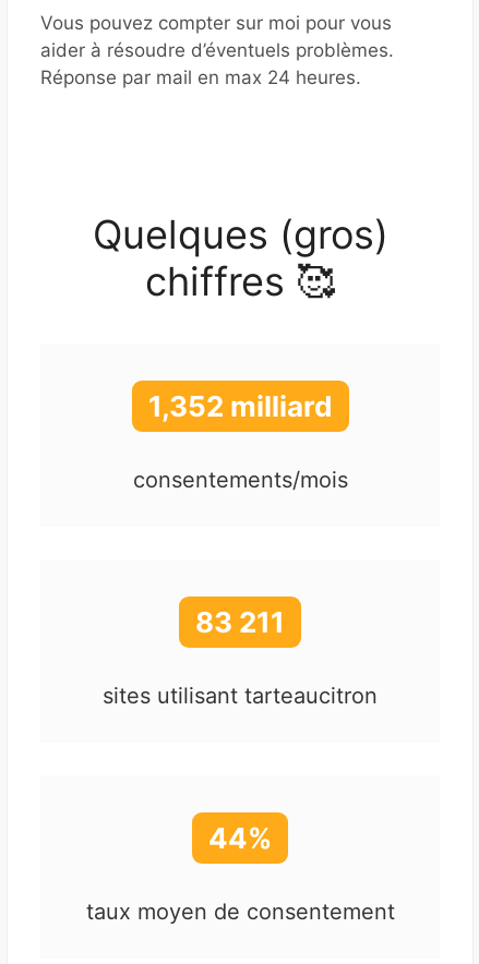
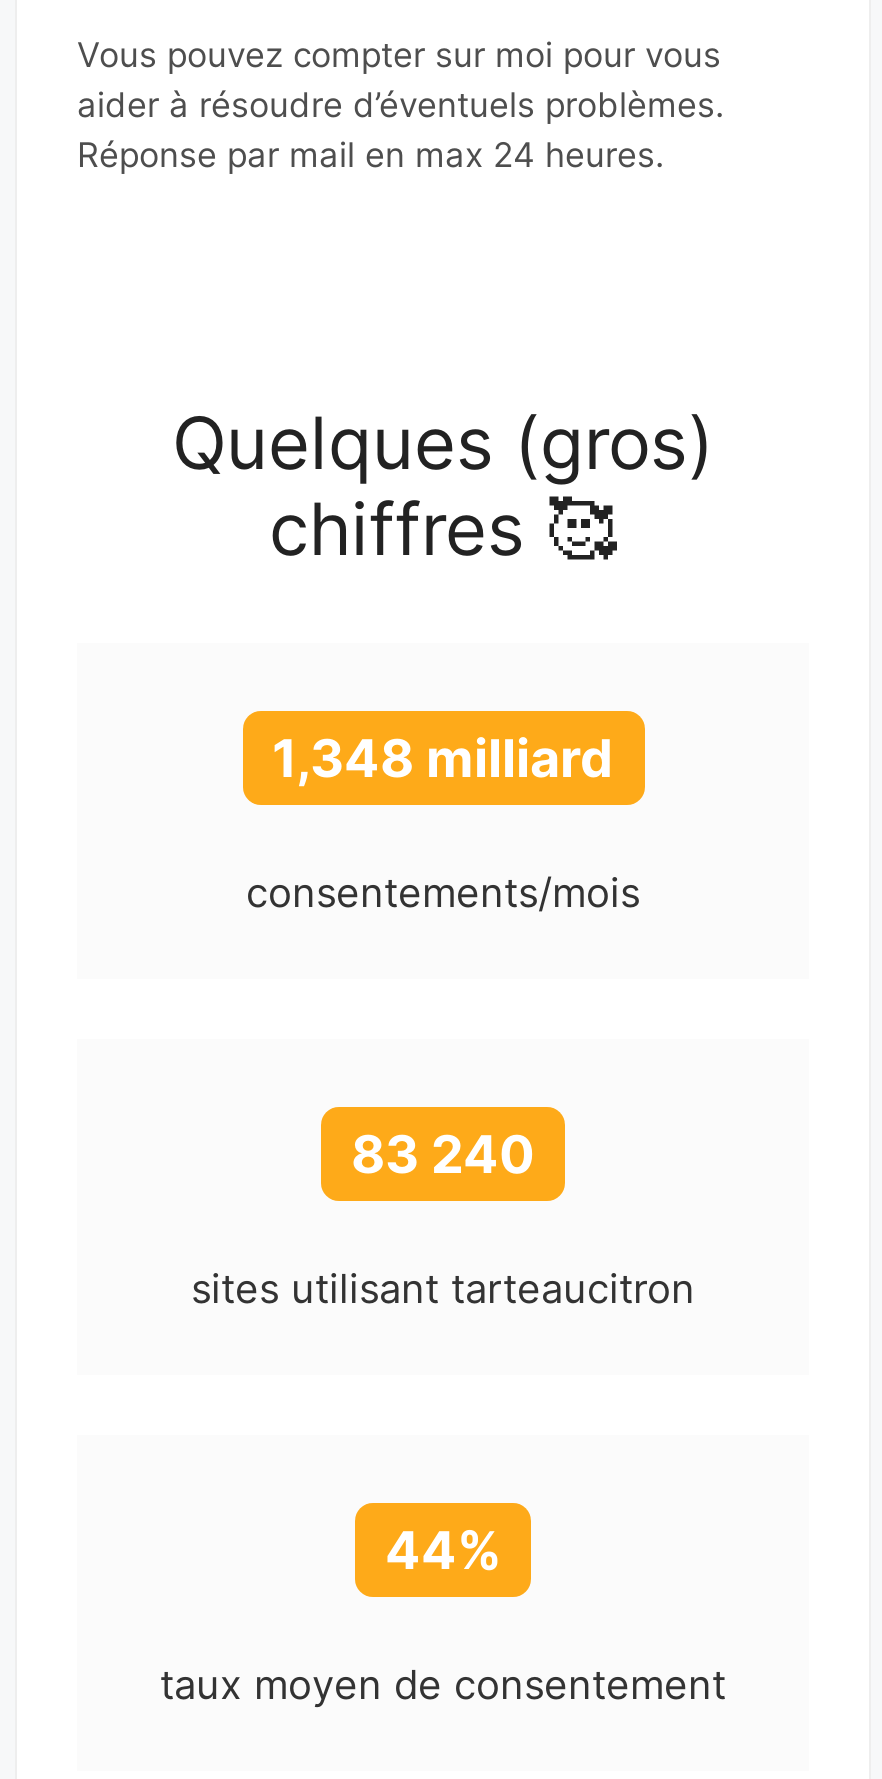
- 1,352 milliard
+ 1,348 milliard

- 83 211
+ 83 240
